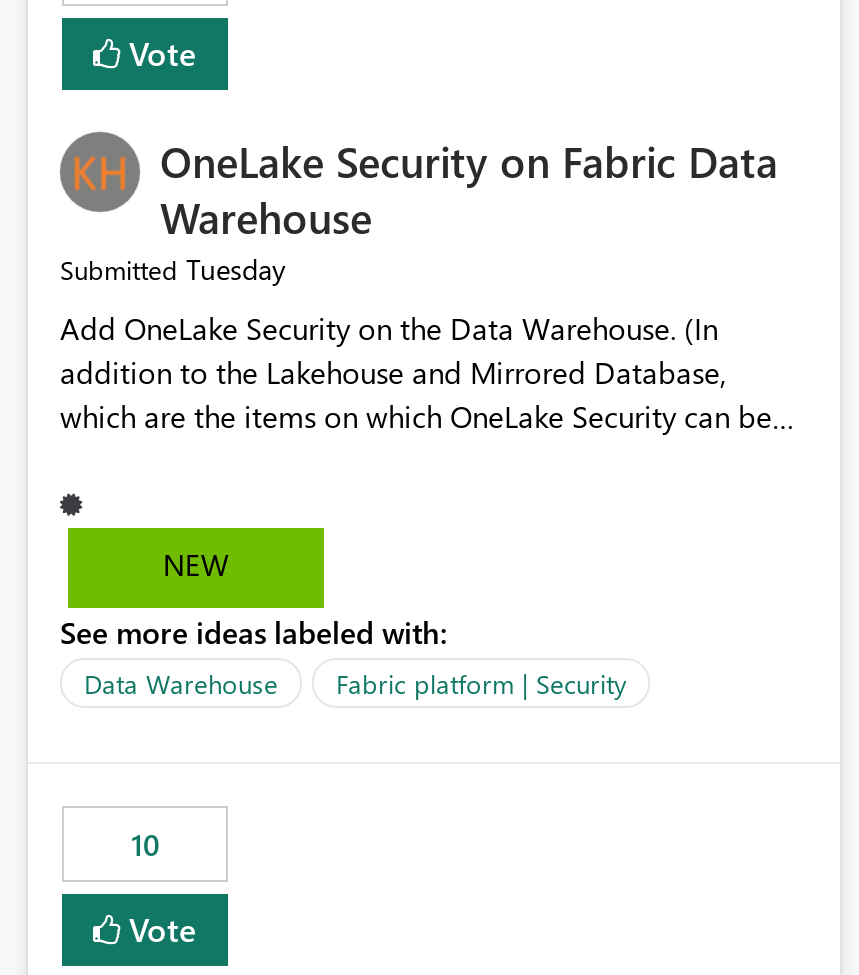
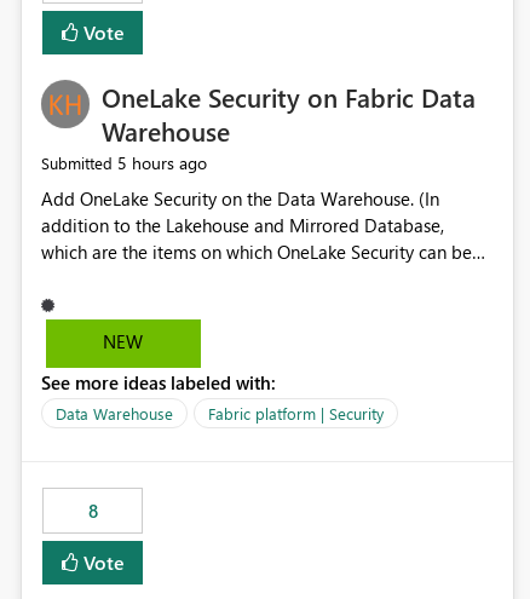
- Submitted Tuesday
+ Submitted 5 hours ago

- 10
+ 8
